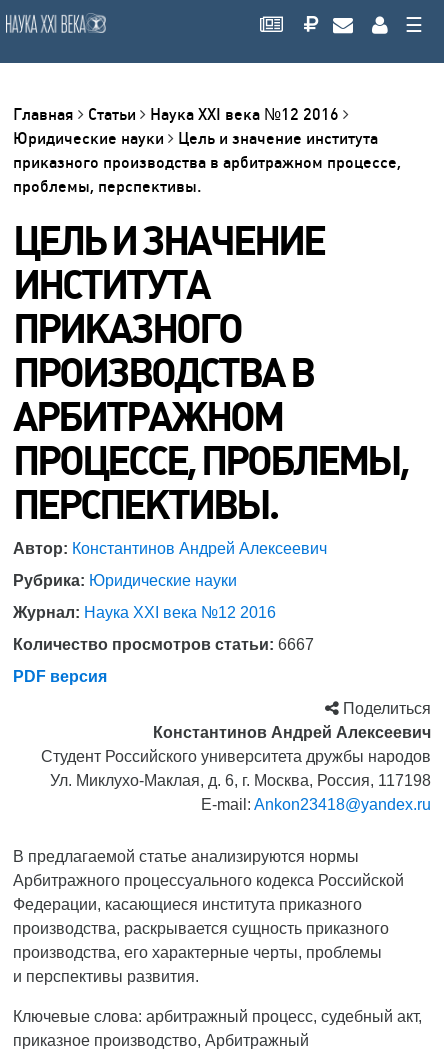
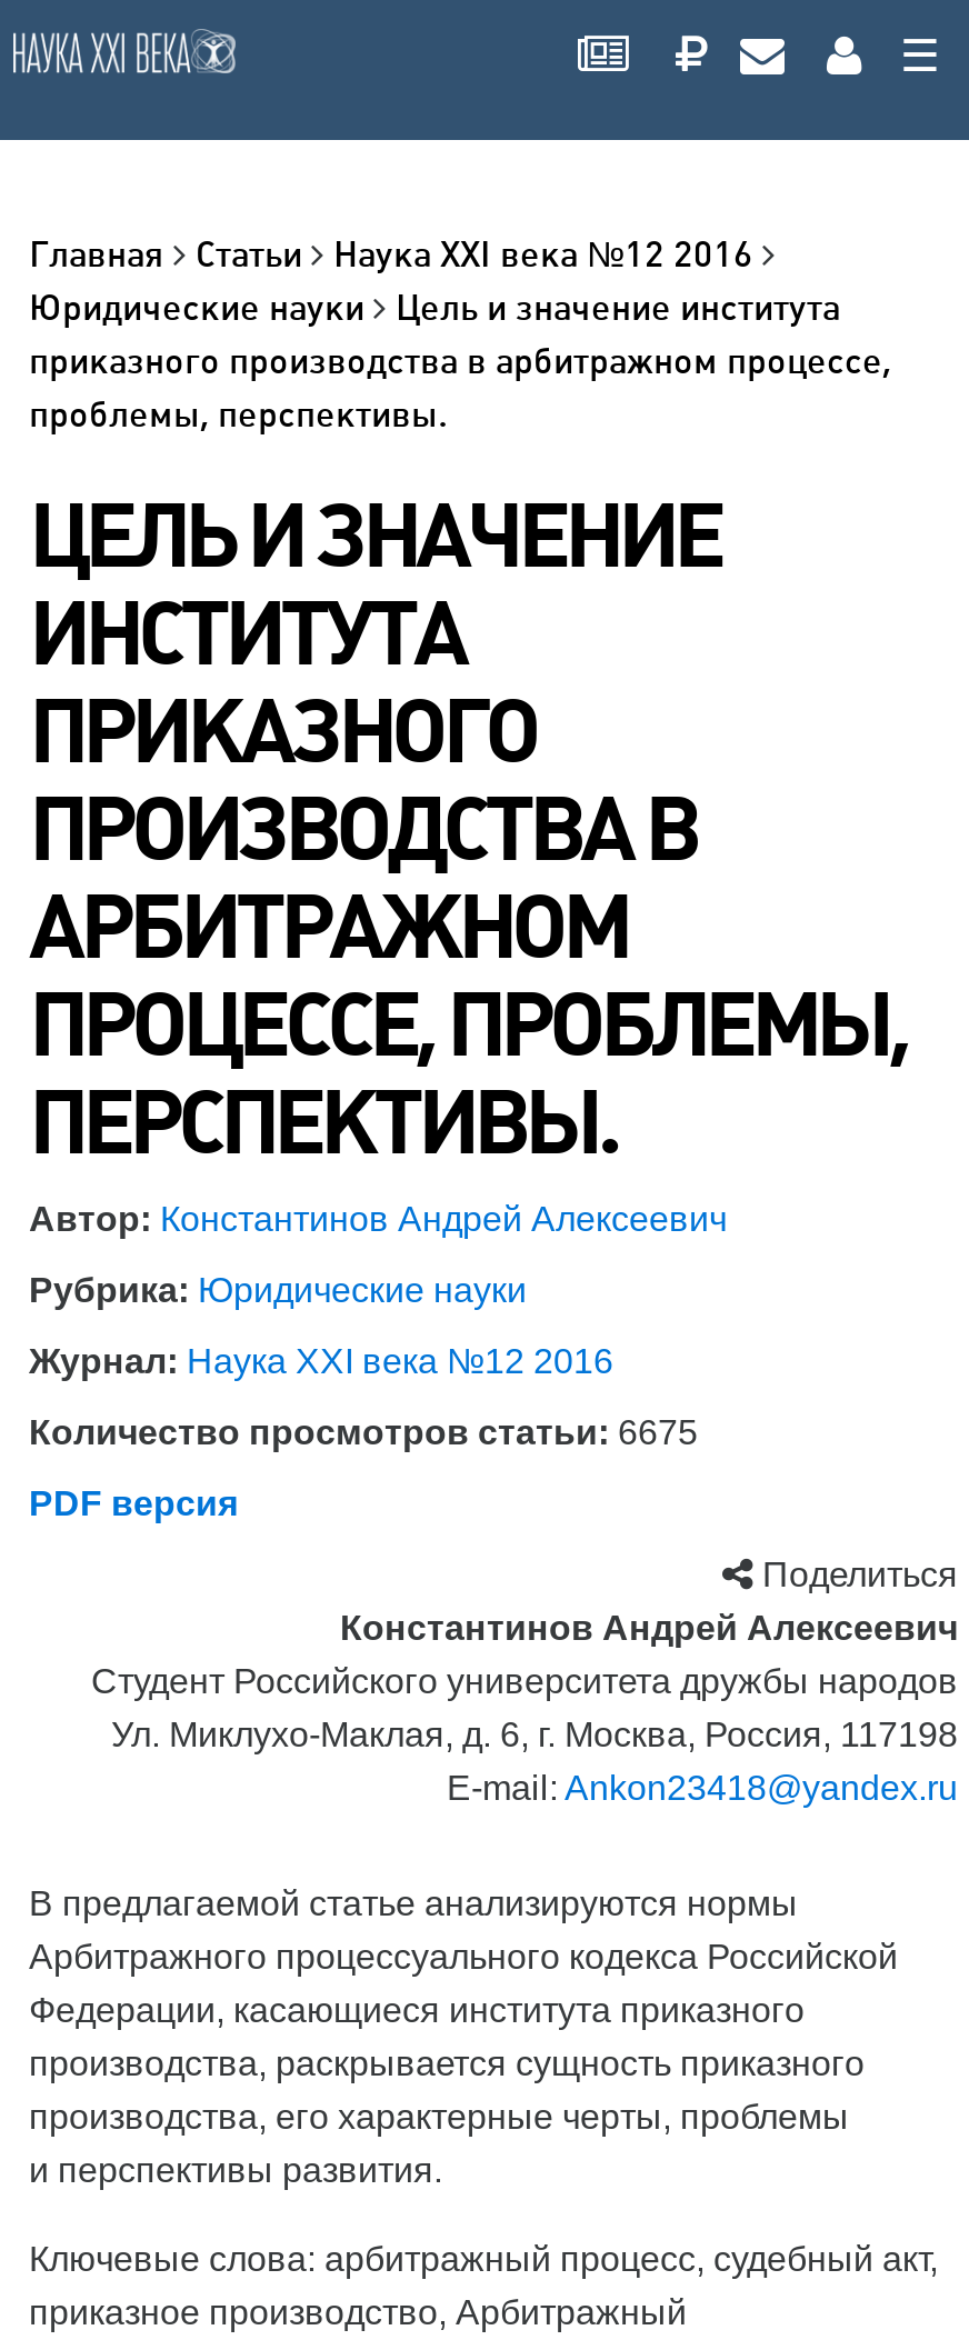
- Количество просмотров статьи: 6667
+ Количество просмотров статьи: 6675
